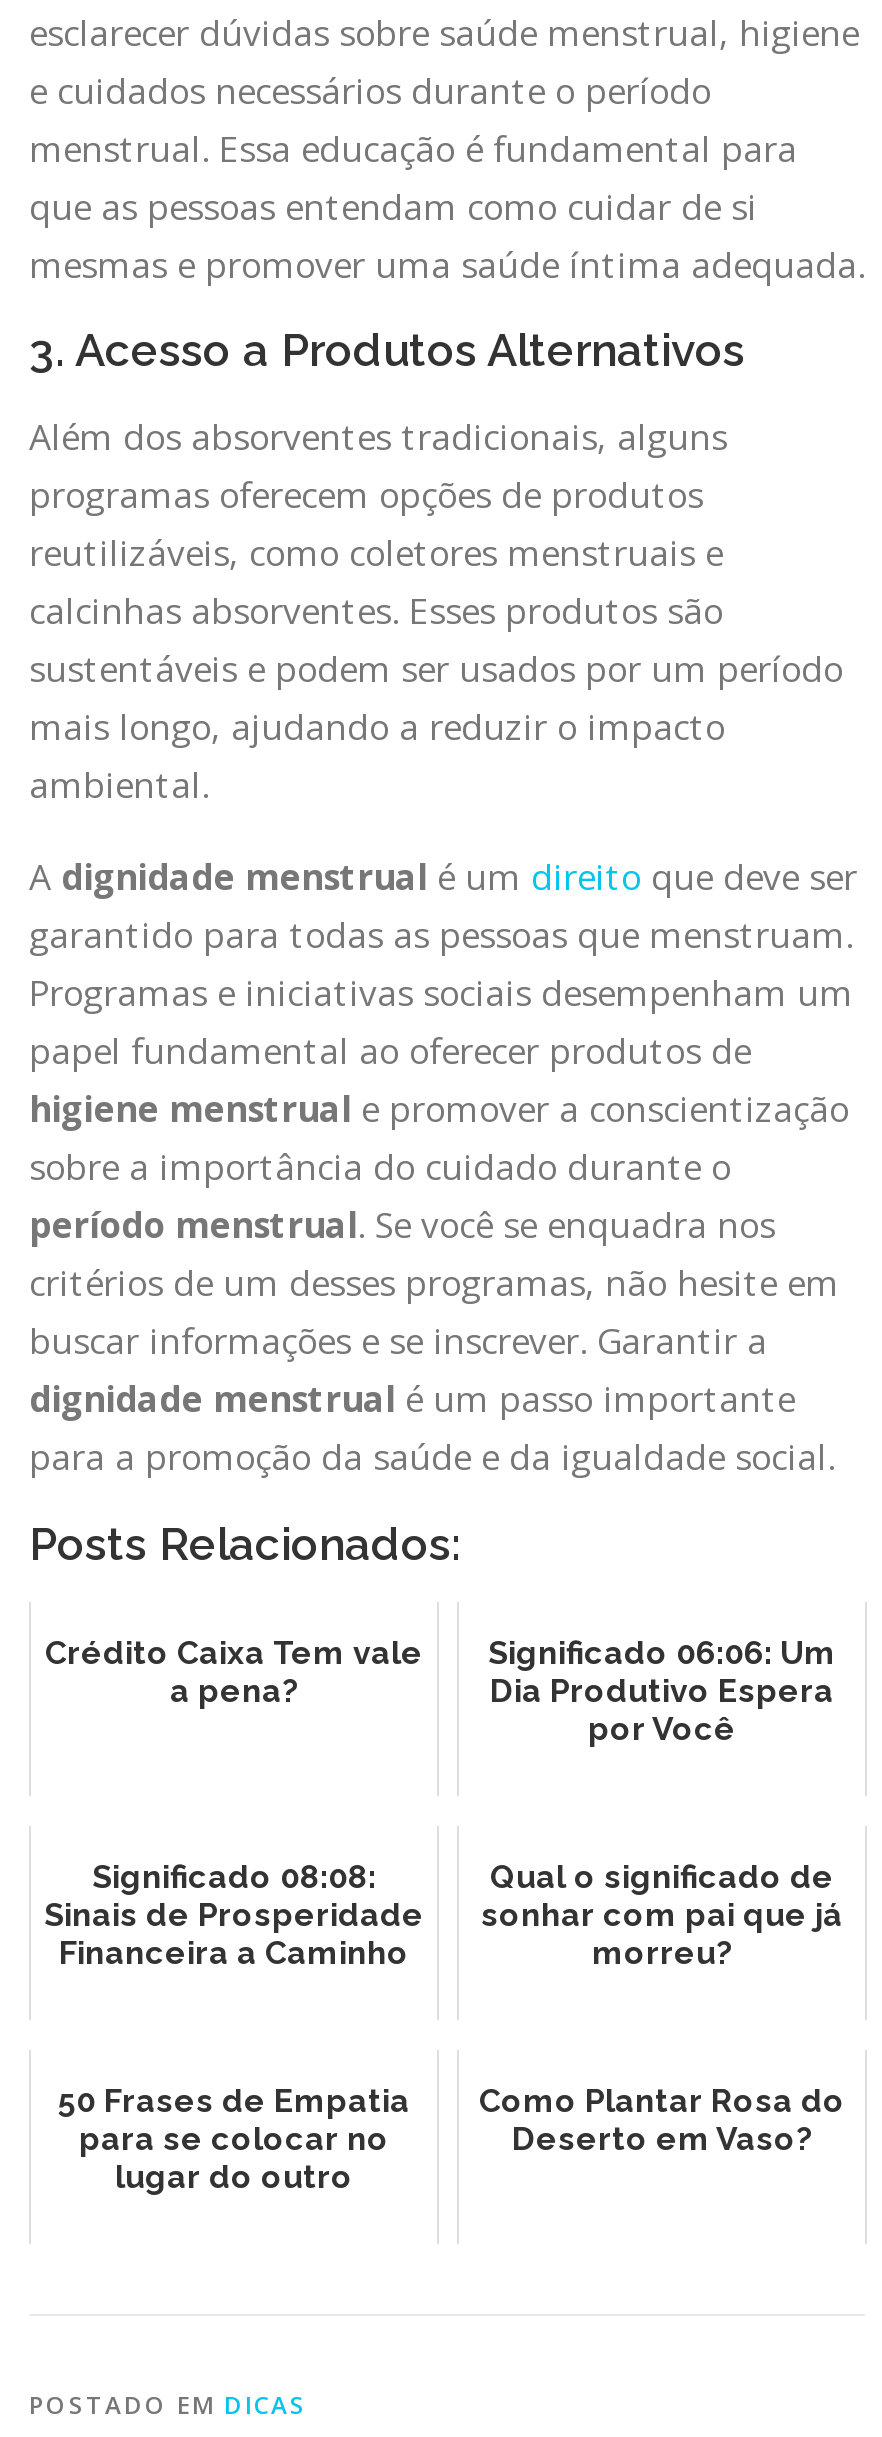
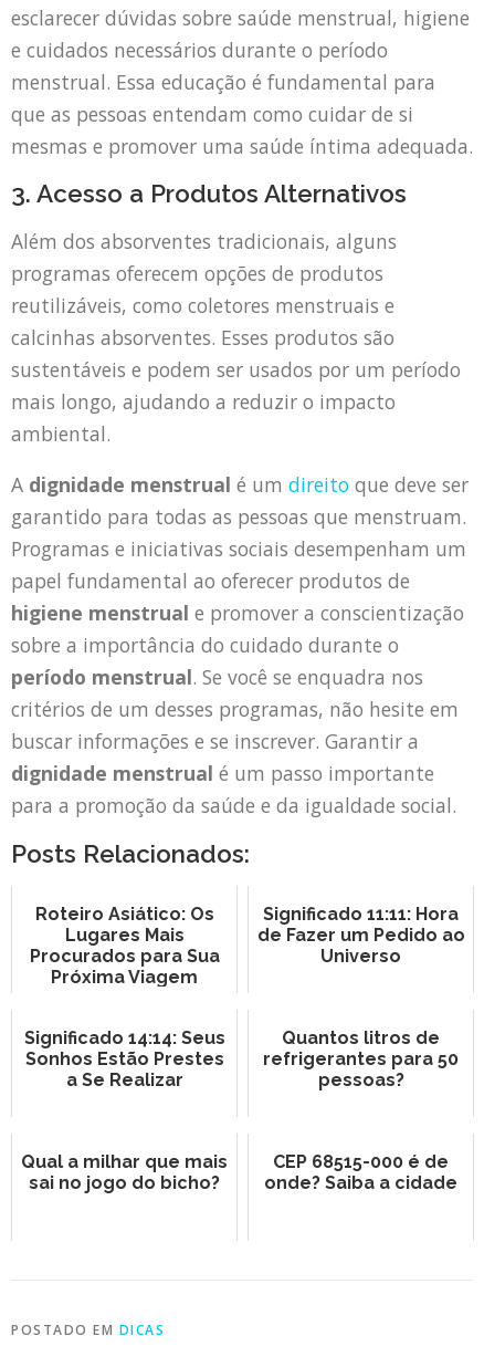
- Crédito Caixa Tem vale
- a pena?
+ Roteiro Asiático: Os
+ Lugares Mais
+ Procurados para Sua
+ Próxima Viagem

- Significado 06:06: Um
- Dia Produtivo Espera
- por Você
+ Significado 11:11: Hora
+ de Fazer um Pedido ao
+ Universo

- Significado 08:08:
- Sinais de Prosperidade
- Financeira a Caminho
+ Significado 14:14: Seus
+ Sonhos Estão Prestes
+ a Se Realizar

- Qual o significado de
- sonhar com pai que já
- morreu?
+ Quantos litros de
+ refrigerantes para 50
+ pessoas?

- 50 Frases de Empatia
- para se colocar no
- lugar do outro
+ Qual a milhar que mais
+ sai no jogo do bicho?

- Como Plantar Rosa do
- Deserto em Vaso?
+ CEP 68515-000 é de
+ onde? Saiba a cidade
